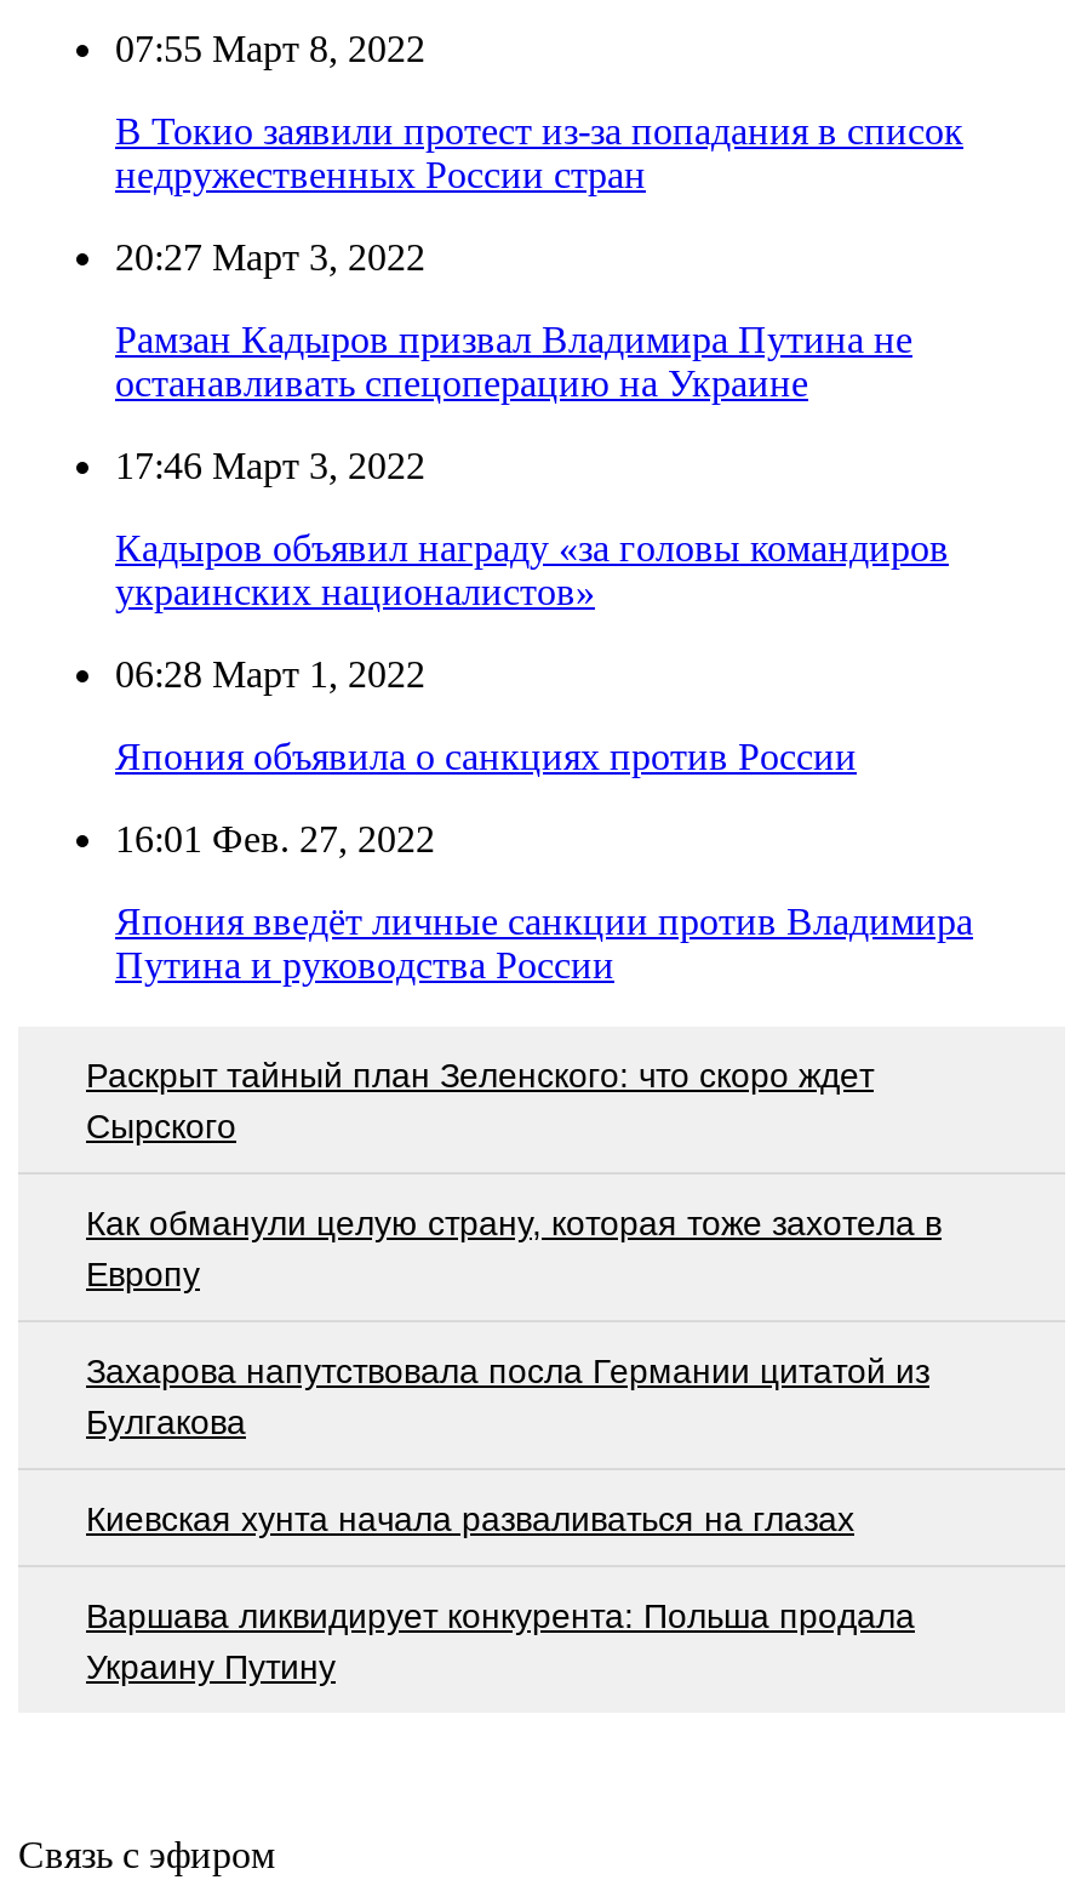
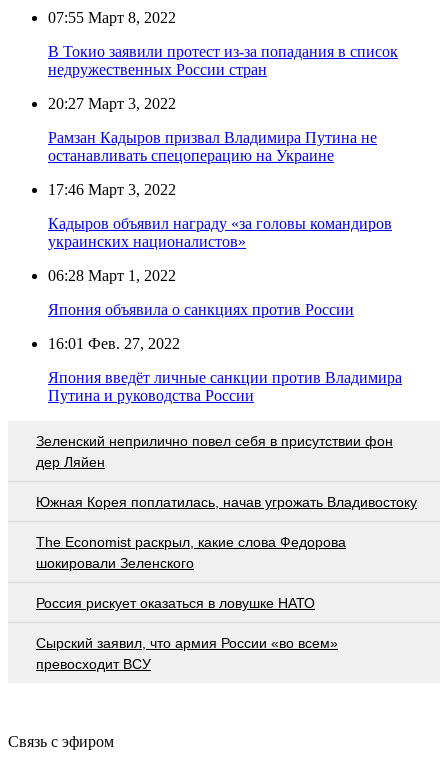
- Раскрыт тайный план Зеленского: что скоро ждет
- Сырского
+ Зеленский неприлично повел cебя в присутствии фон
+ дер Ляйен

- Как обманули целую страну, которая тоже захотела в
- Европу
+ Южная Корея поплатилась, начав угрожать Владивостоку

- Захарова напутствовала посла Германии цитатой из
- Булгакова
+ The Economist раскрыл, какие слова Федорова
+ шокировали Зеленского

- Киевская хунта начала разваливаться на глазах
+ Россия рискует оказаться в ловушке НАТО

- Варшава ликвидирует конкурента: Польша продала
- Украину Путину
+ Сырский заявил, что армия России «во всем»
+ превосходит ВСУ
